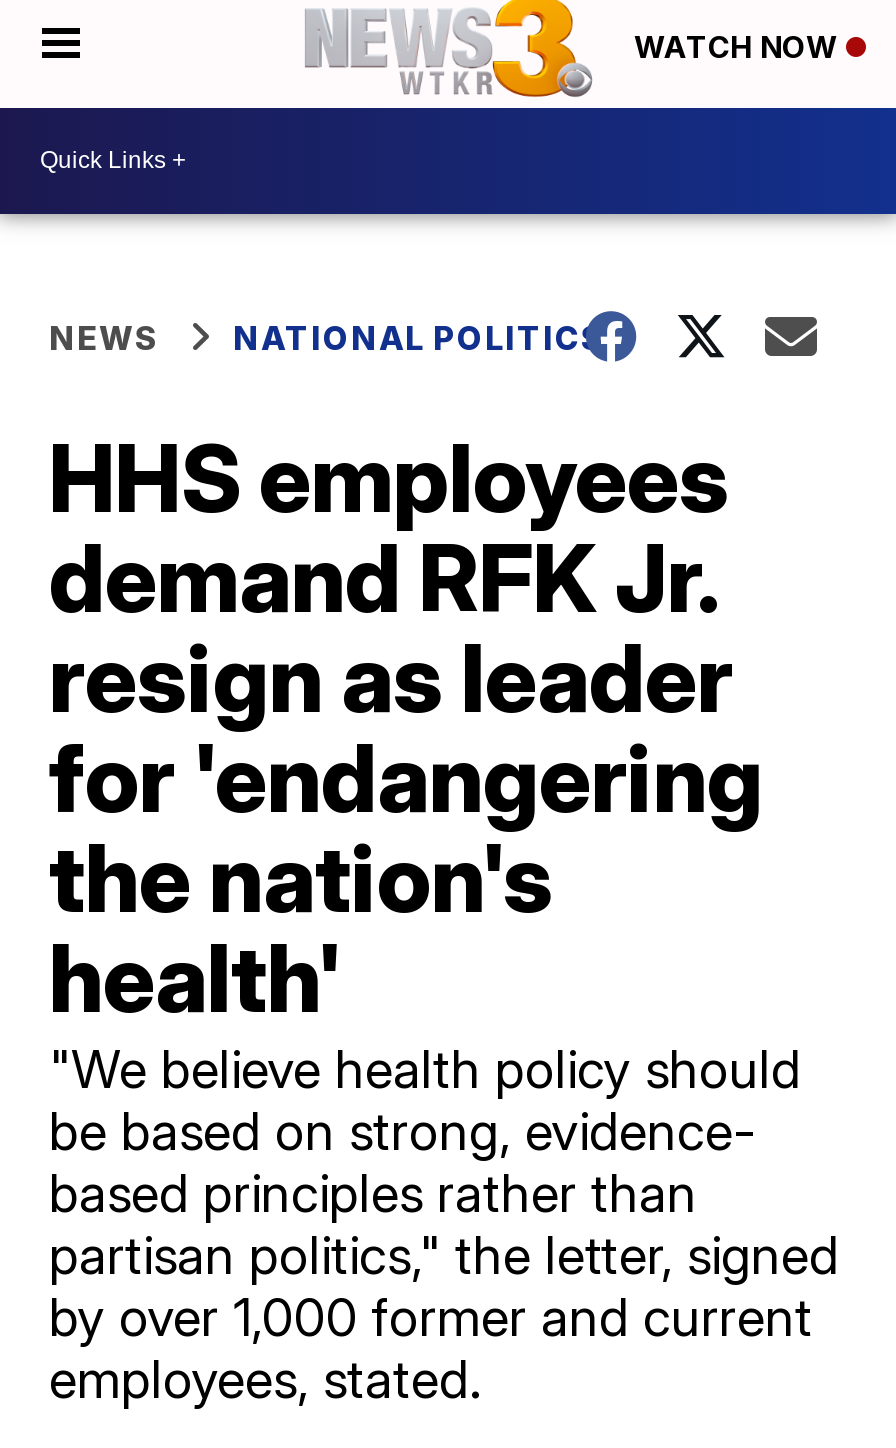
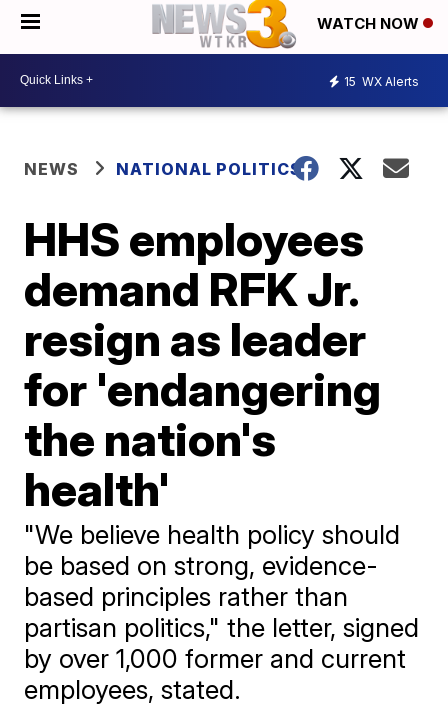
+ 15 WX Alerts
